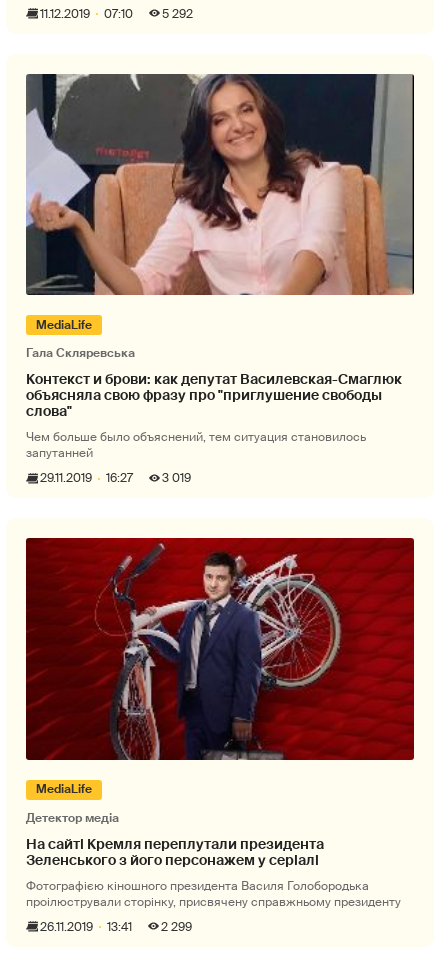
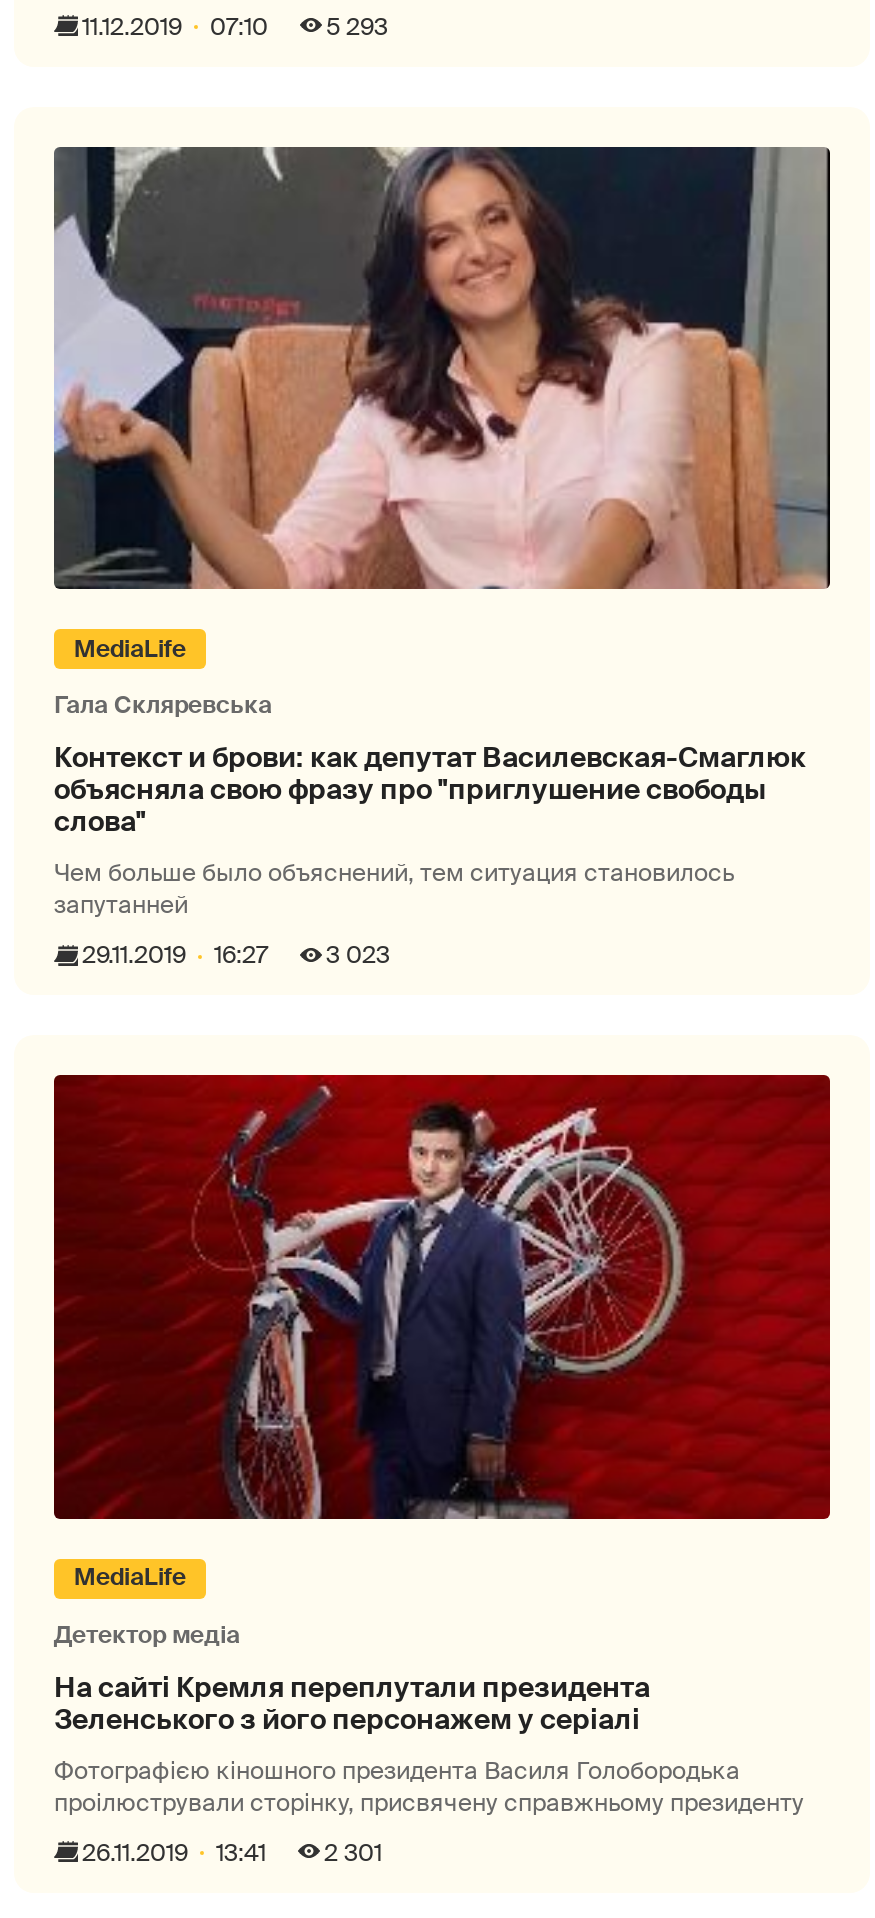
- 11.12.2019 07:10 5 292
+ 11.12.2019 07:10 5 293

- 29.11.2019 16:27 3 019
+ 29.11.2019 16:27 3 023

- 26.11.2019 13:41 2 299
+ 26.11.2019 13:41 2 301
